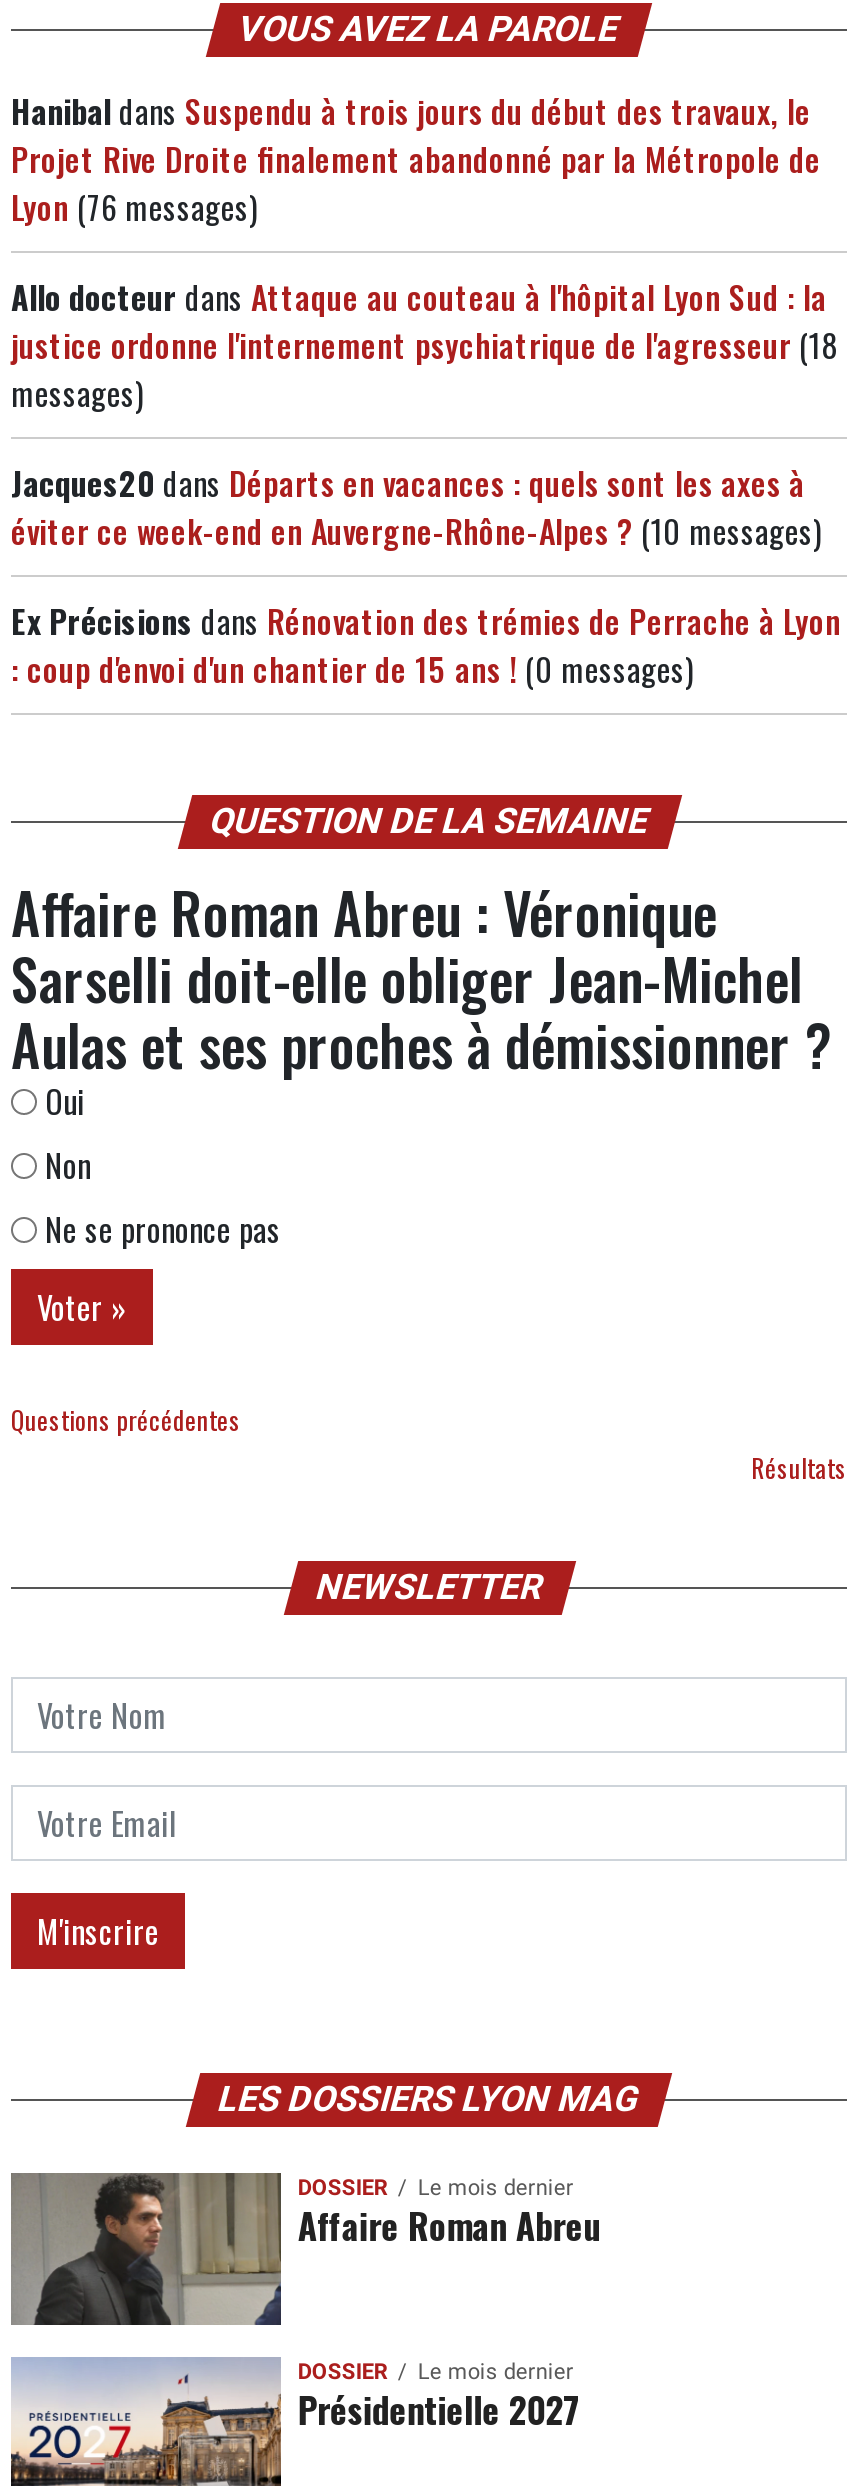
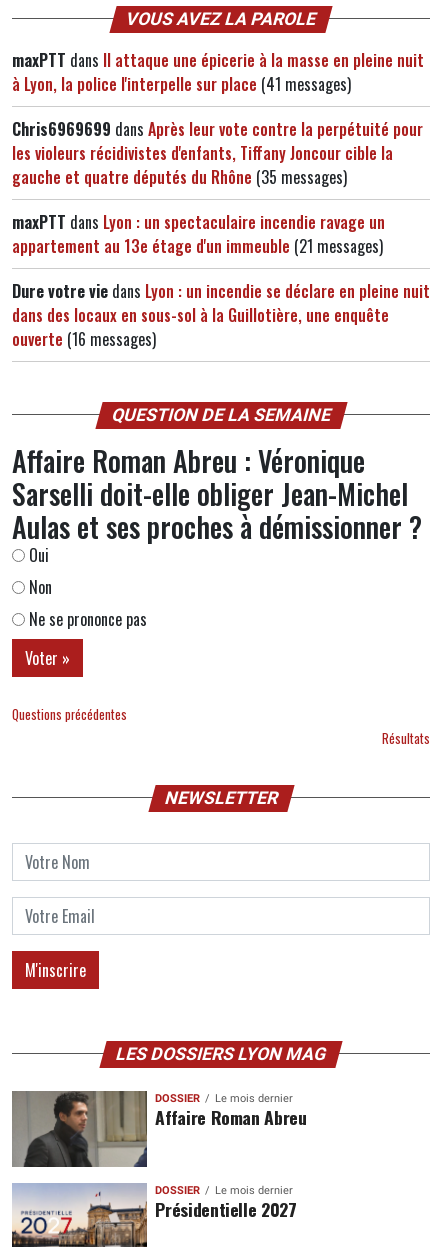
- Hanibal dans Suspendu à trois jours du début des travaux, le
- Projet Rive Droite finalement abandonné par la Métropole de
- Lyon (76 messages)
+ maxPTT dans Il attaque une épicerie à la masse en pleine nuit
+ à Lyon, la police l'interpelle sur place (41 messages)

- Allo docteur dans Attaque au couteau à l'hôpital Lyon Sud : la
- justice ordonne l'internement psychiatrique de l'agresseur (18
- messages)
+ Chris6969699 dans Après leur vote contre la perpétuité pour
+ les violeurs récidivistes d'enfants, Tiffany Joncour cible la
+ gauche et quatre députés du Rhône (35 messages)

- Jacques20 dans Départs en vacances : quels sont les axes à
- éviter ce week-end en Auvergne-Rhône-Alpes ? (10 messages)
+ maxPTT dans Lyon : un spectaculaire incendie ravage un
+ appartement au 13e étage d'un immeuble (21 messages)

- Ex Précisions dans Rénovation des trémies de Perrache à Lyon
- : coup d'envoi d'un chantier de 15 ans ! (0 messages)
+ Dure votre vie dans Lyon : un incendie se déclare en pleine nuit
+ dans des locaux en sous-sol à la Guillotière, une enquête
+ ouverte (16 messages)
